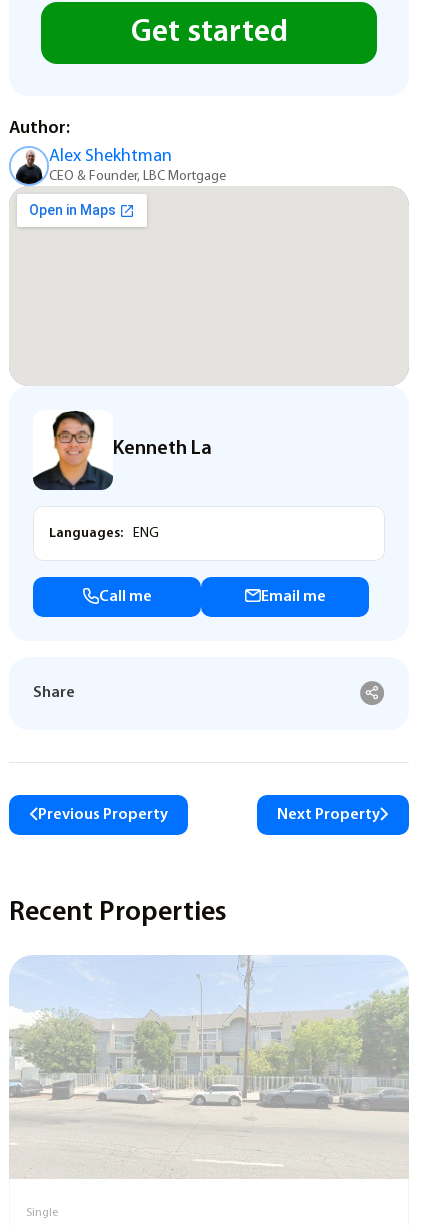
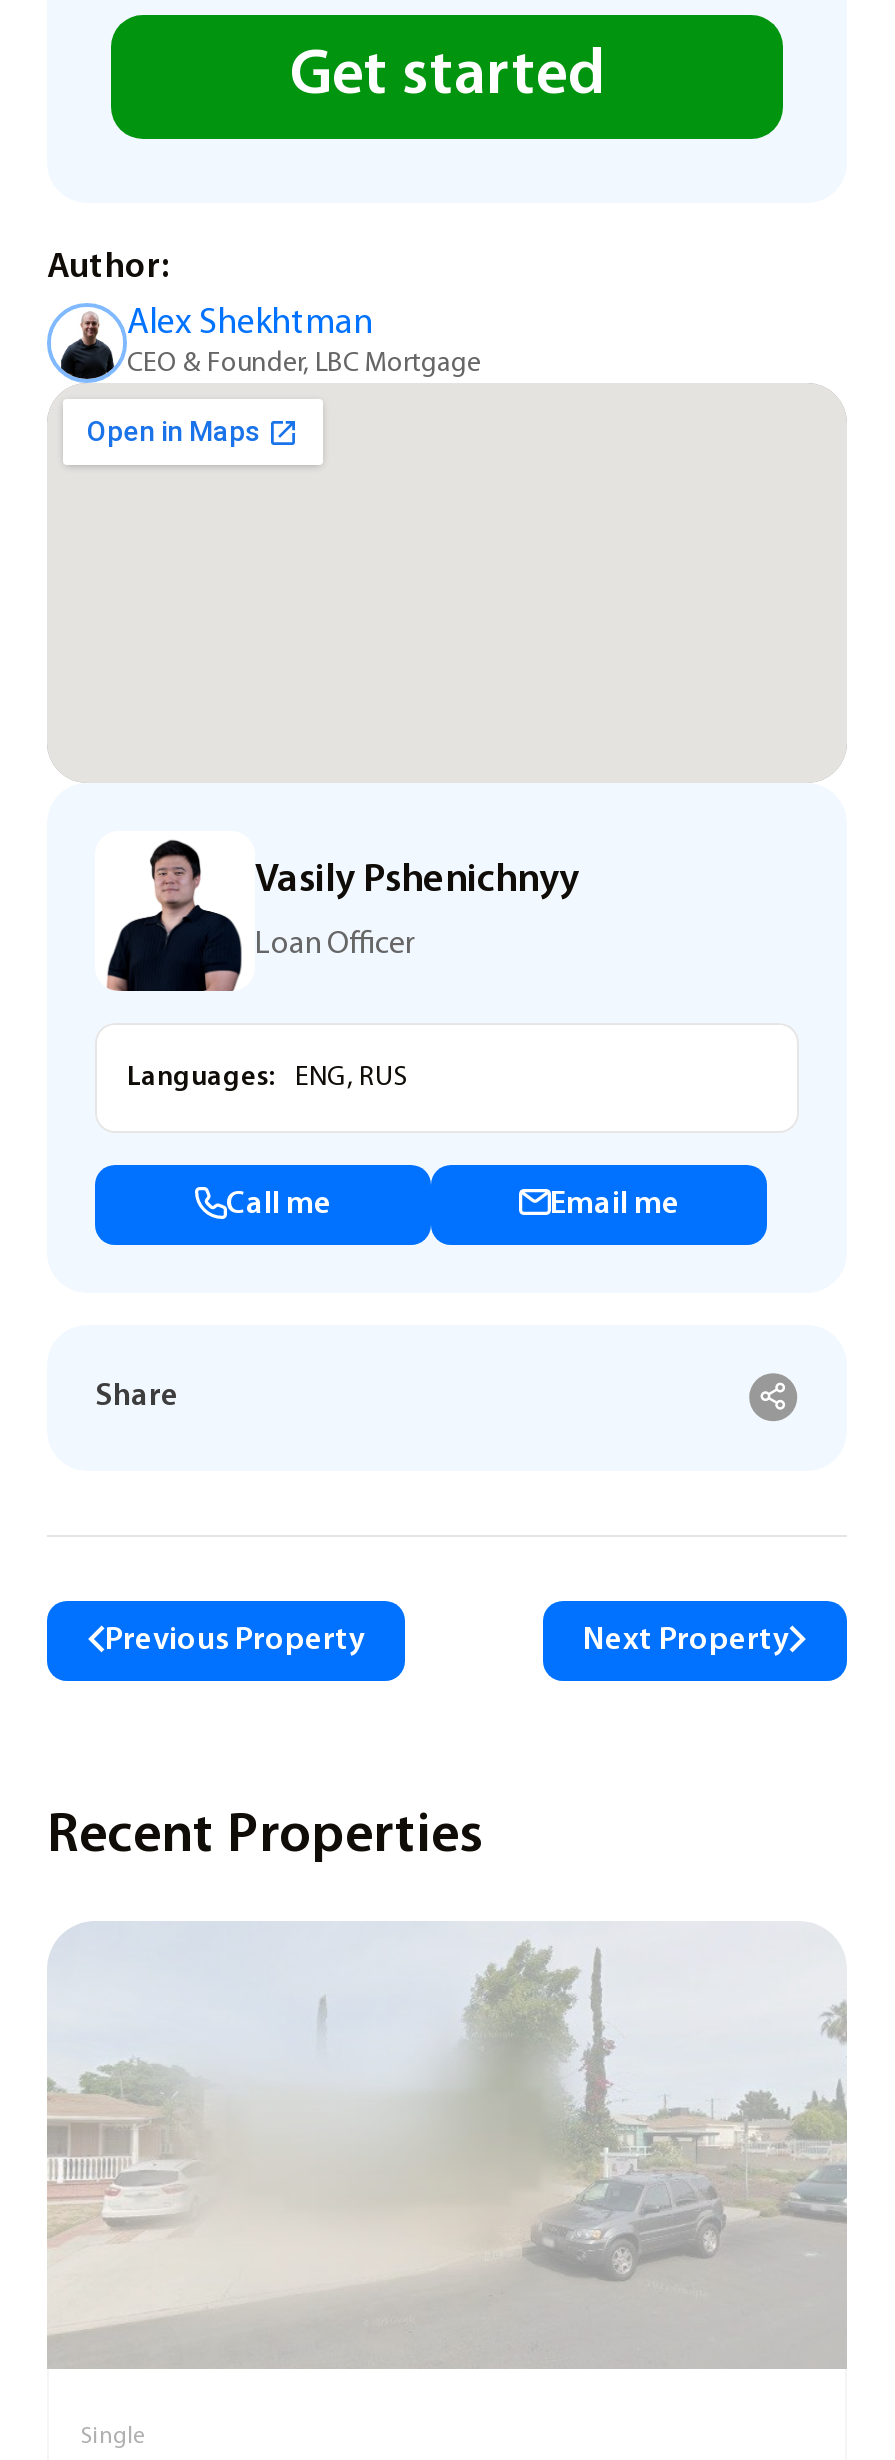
- [image]
- Kenneth La
+ [image]
+ Vasily Pshenichnyy
+ Loan Officer

- Languages: ENG
+ Languages: ENG, RUS

- [image]
+ [image]
